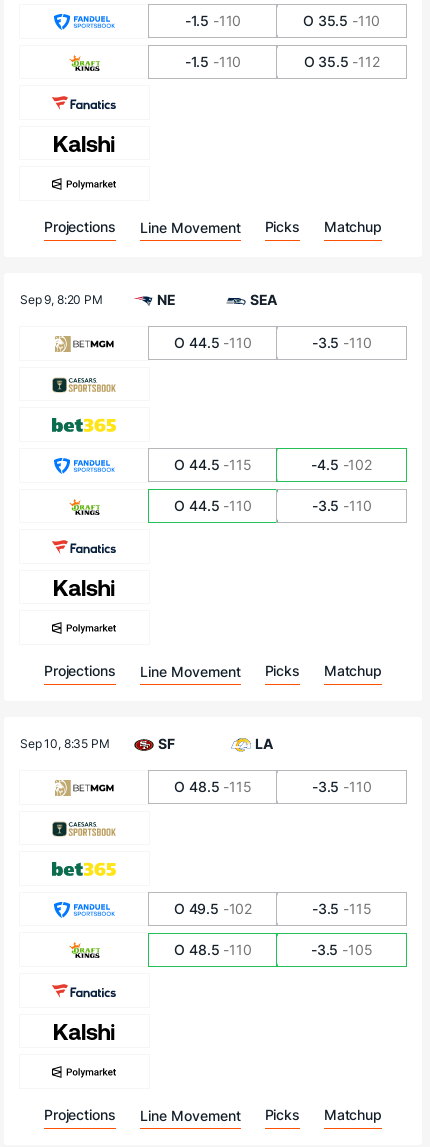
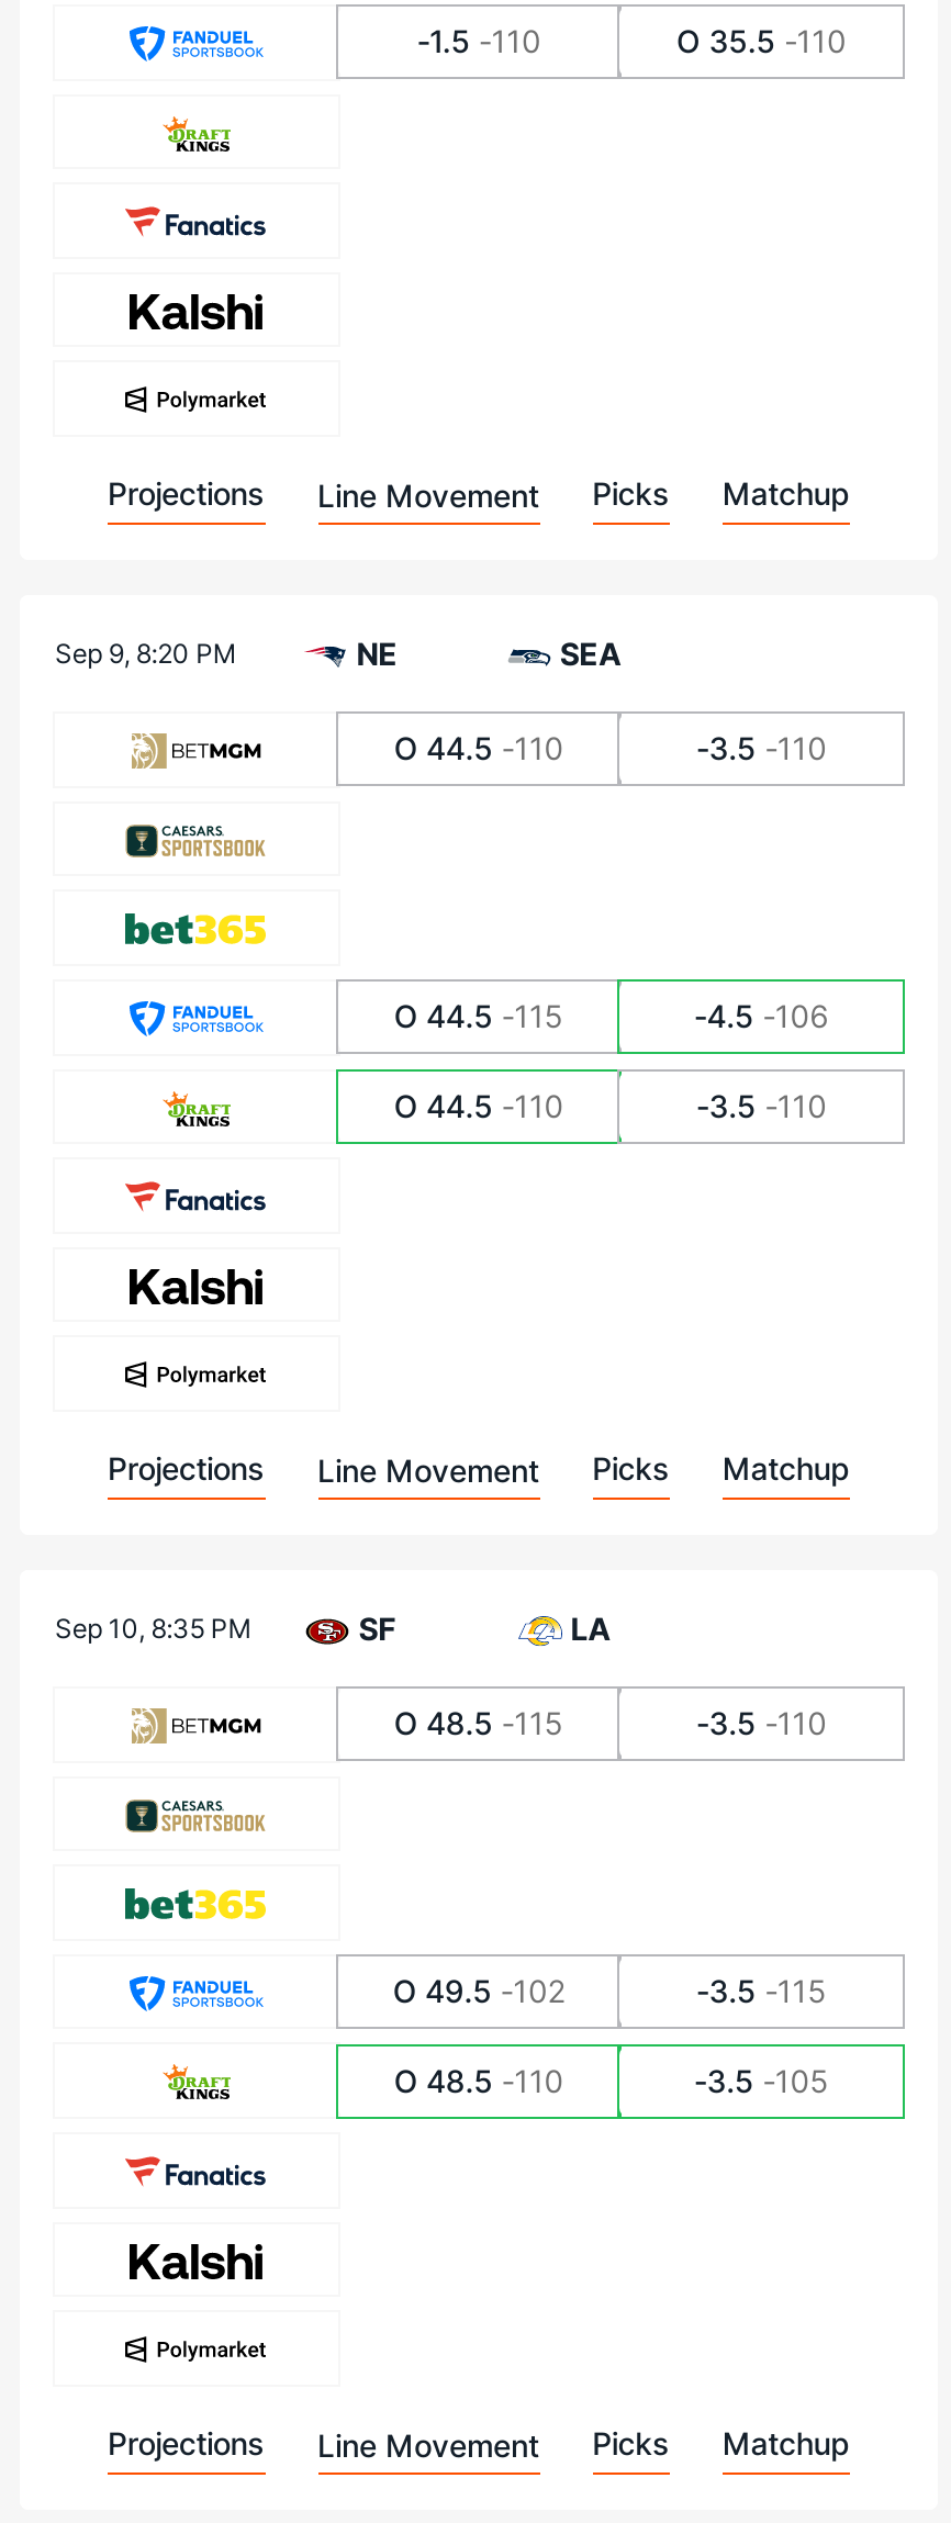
- -1.5 -110
- O 35.5 -112

- -4.5 -102
+ -4.5 -106
